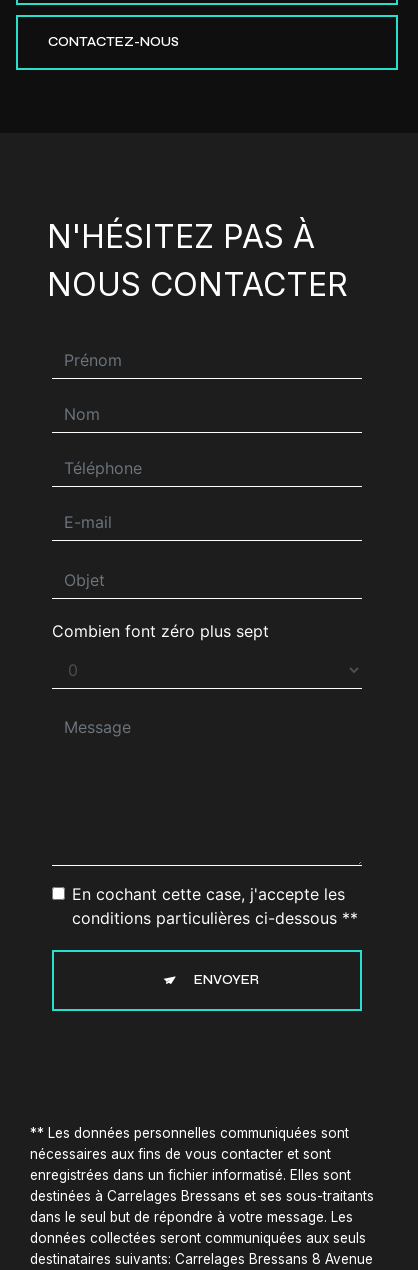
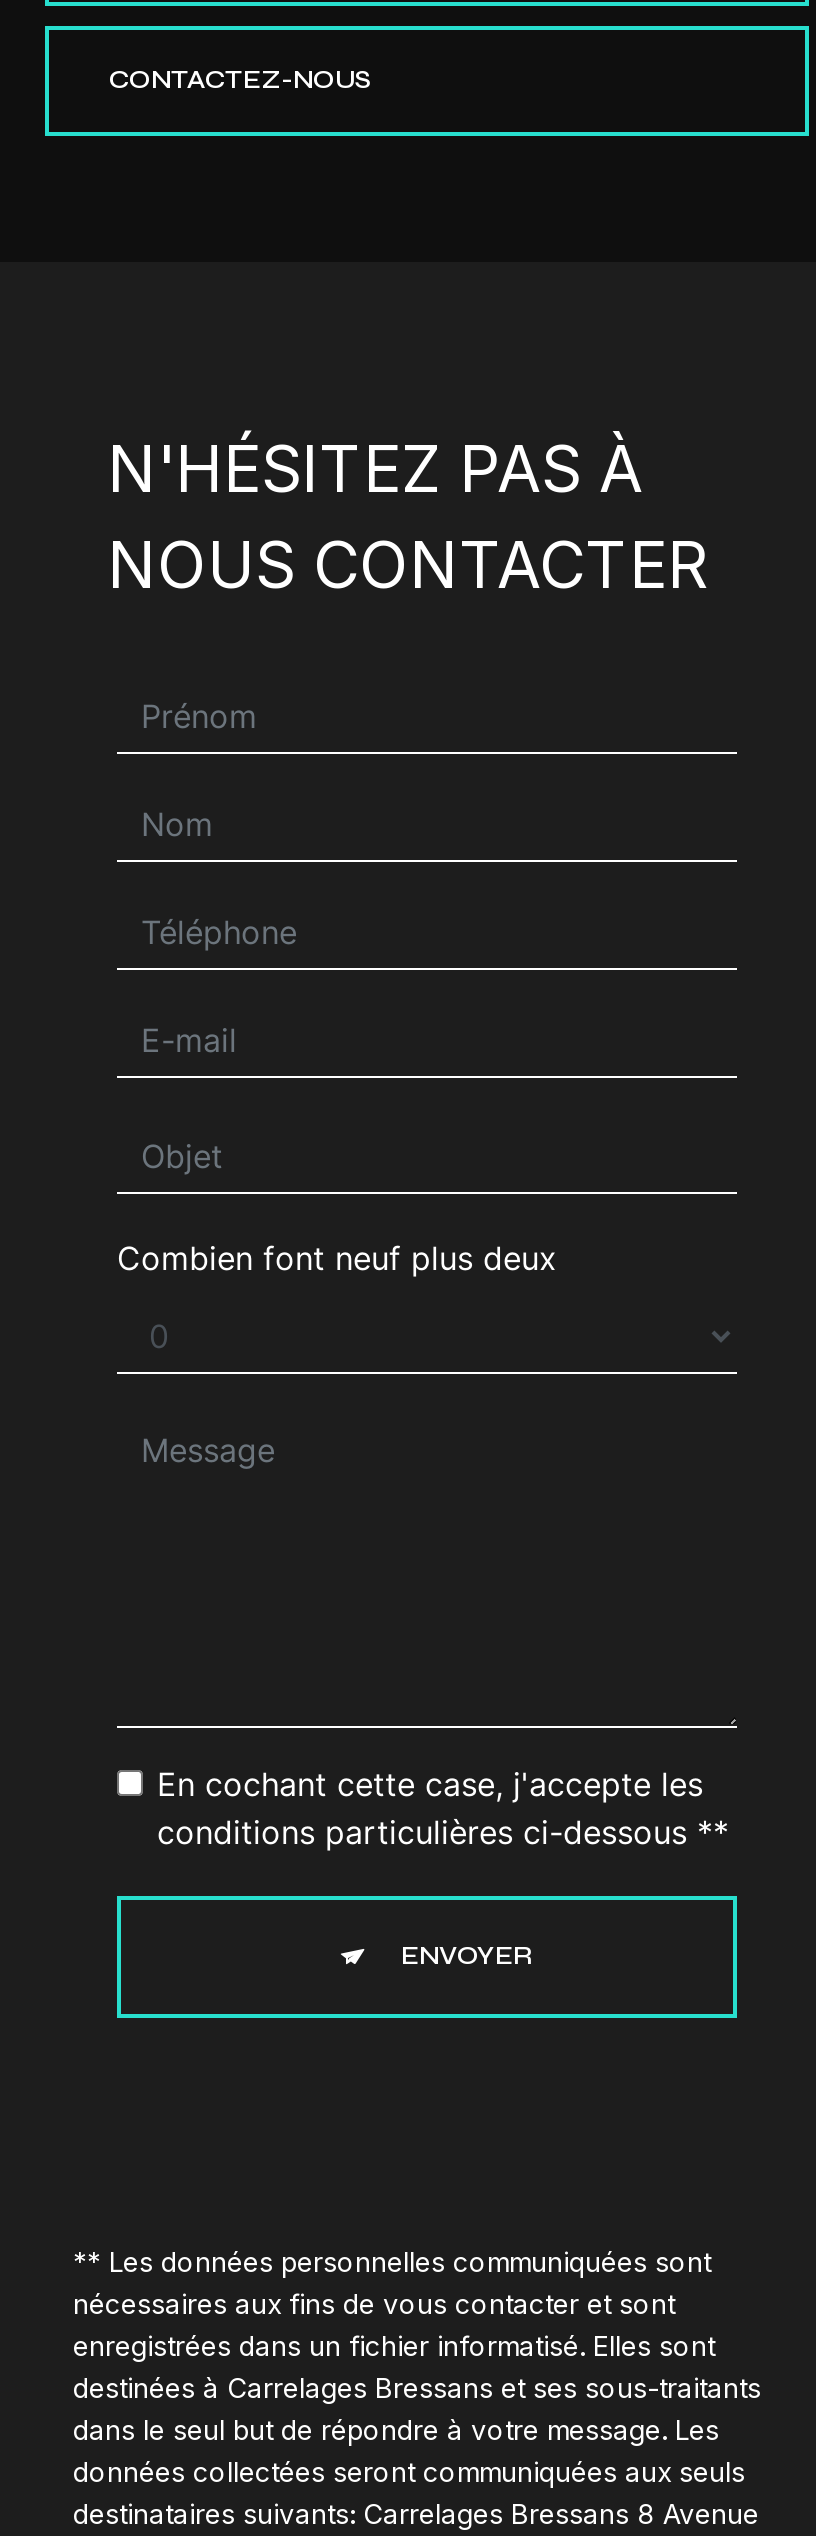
- Combien font zéro plus sept
+ Combien font neuf plus deux
